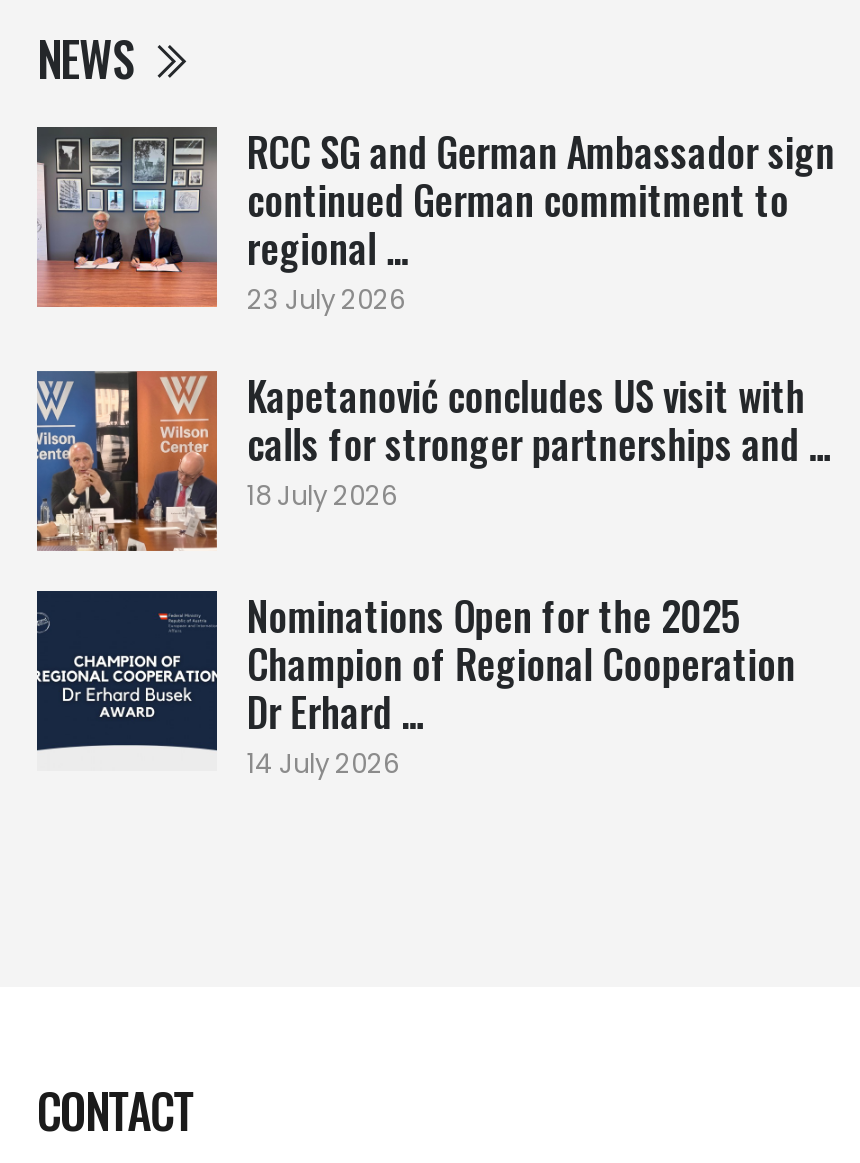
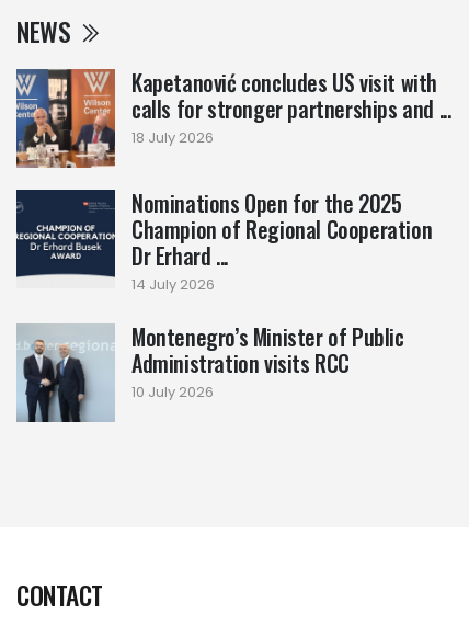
- [image]
- RCC SG and German Ambassador sign
- continued German commitment to
- regional ...
- 23 July 2026

moved up: [image] | Kapetanović concludes US visit with | calls for stronger partnerships and ... | 18 July 2026 | Nominations Open for the 2025 | Champion of Regional Cooperation | Dr Erhard ... | 14 July 2026

+ [image]
+ Montenegro’s Minister of Public
+ Administration visits RCC
+ 10 July 2026
